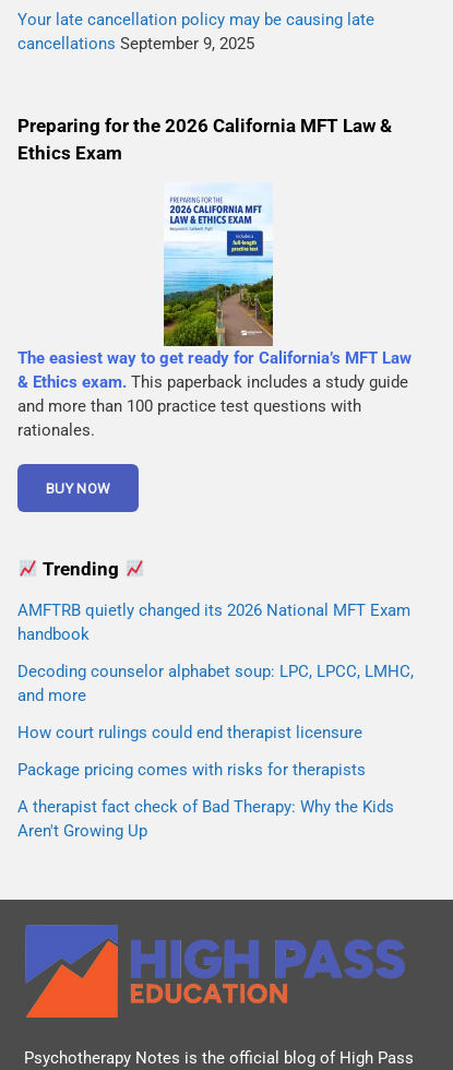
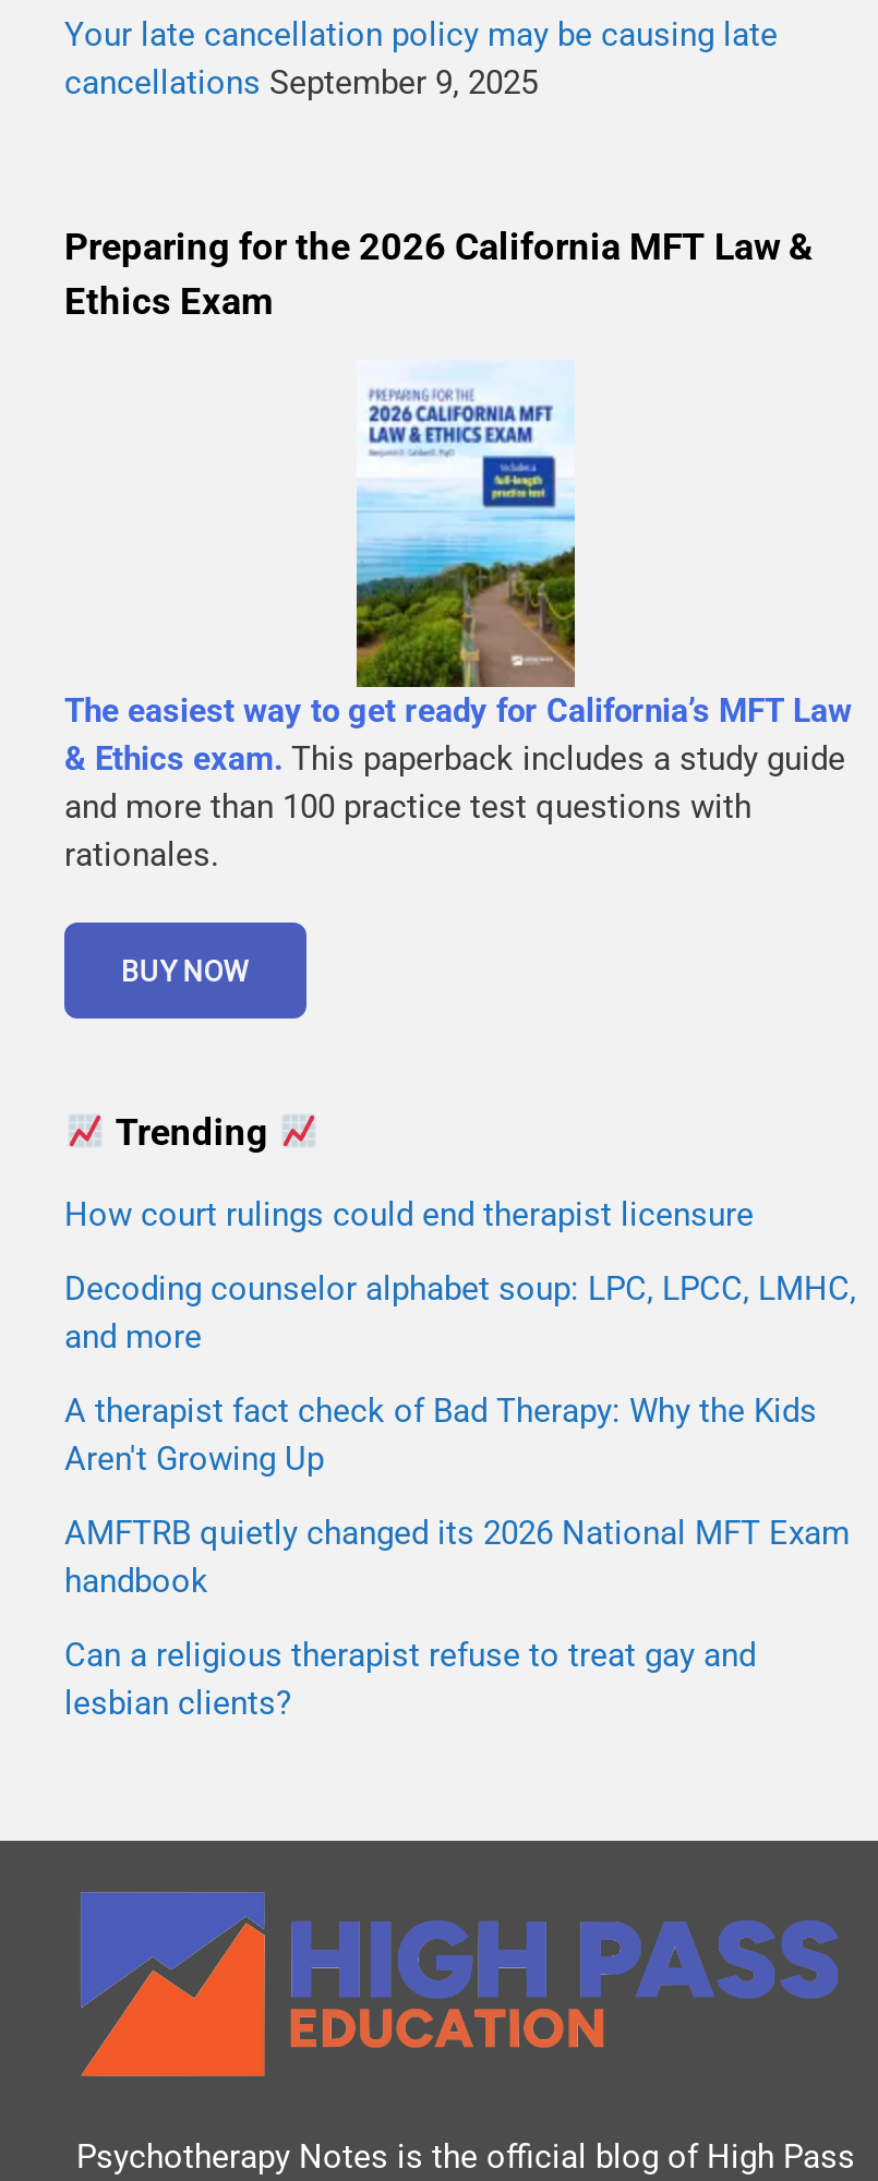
moved down: AMFTRB quietly changed its 2026 National MFT Exam | handbook

moved up: Decoding counselor alphabet soup: LPC, LPCC, LMHC, | and more | How court rulings could end therapist licensure

- Package pricing comes with risks for therapists
+ Can a religious therapist refuse to treat gay and
+ lesbian clients?

moved up: A therapist fact check of Bad Therapy: Why the Kids | Aren't Growing Up
